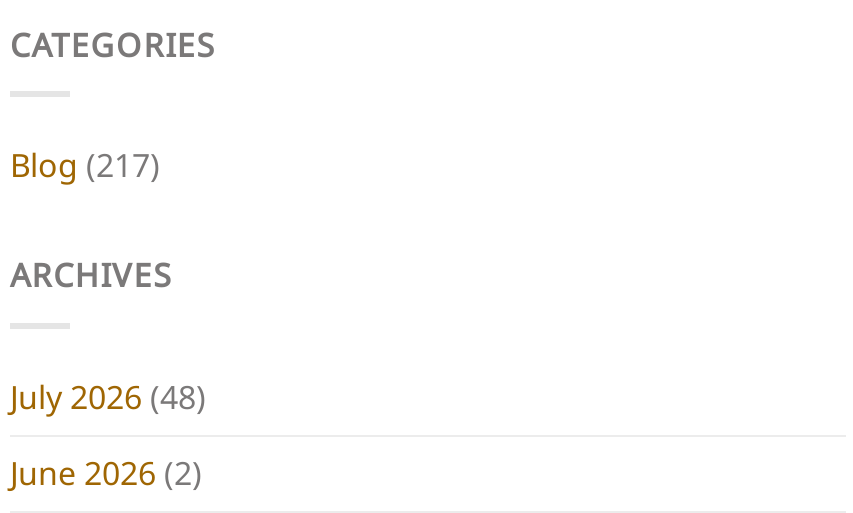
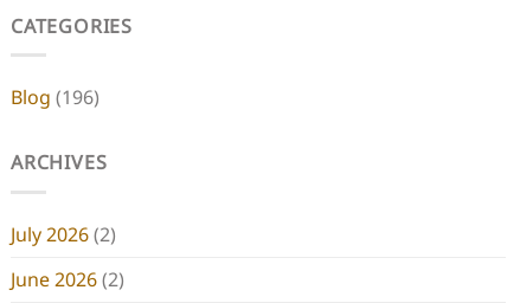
- Blog (217)
+ Blog (196)

- July 2026 (48)
+ July 2026 (2)
